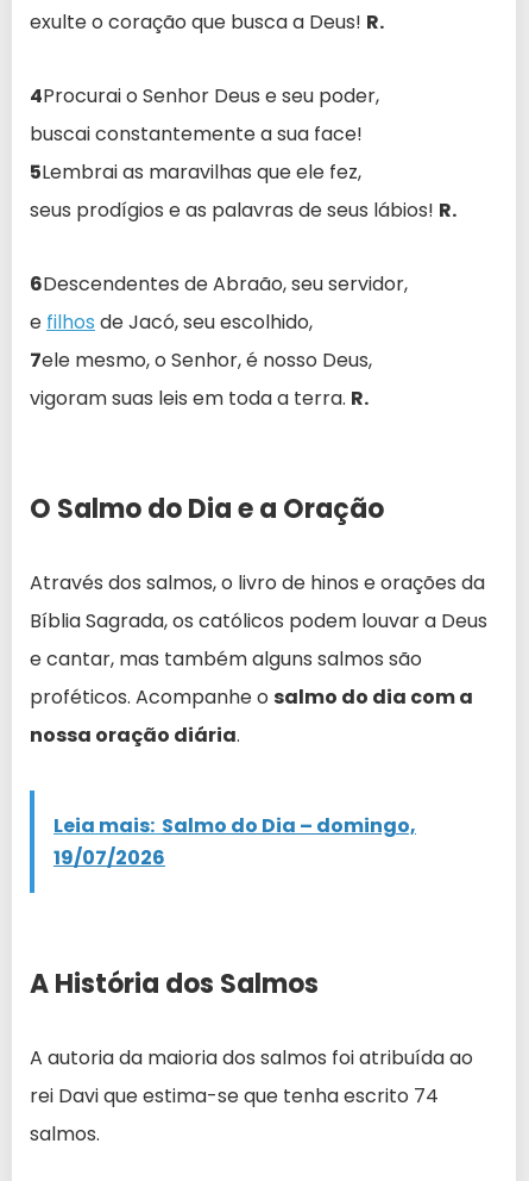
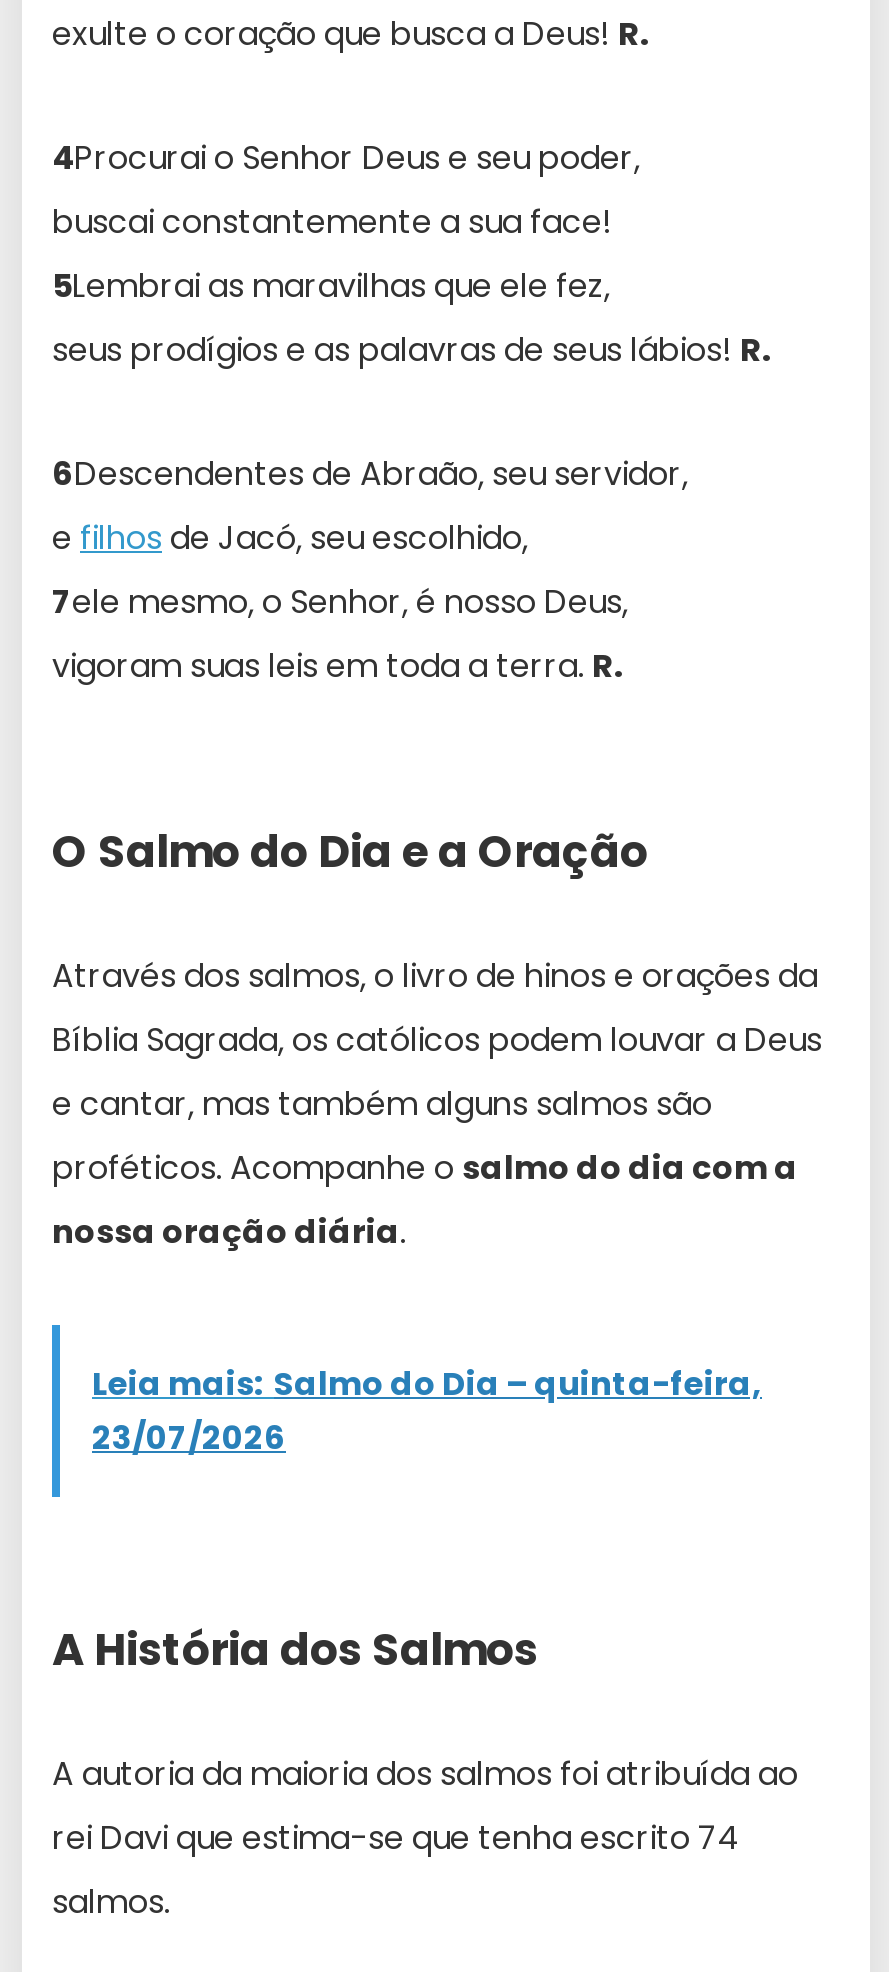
- Leia mais: Salmo do Dia – domingo,
+ Leia mais: Salmo do Dia – quinta-feira,

- 19/07/2026
+ 23/07/2026
